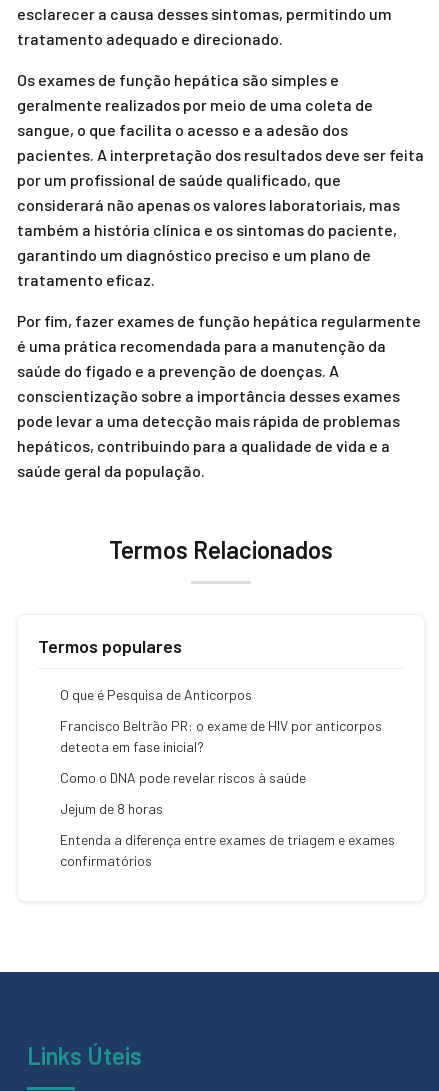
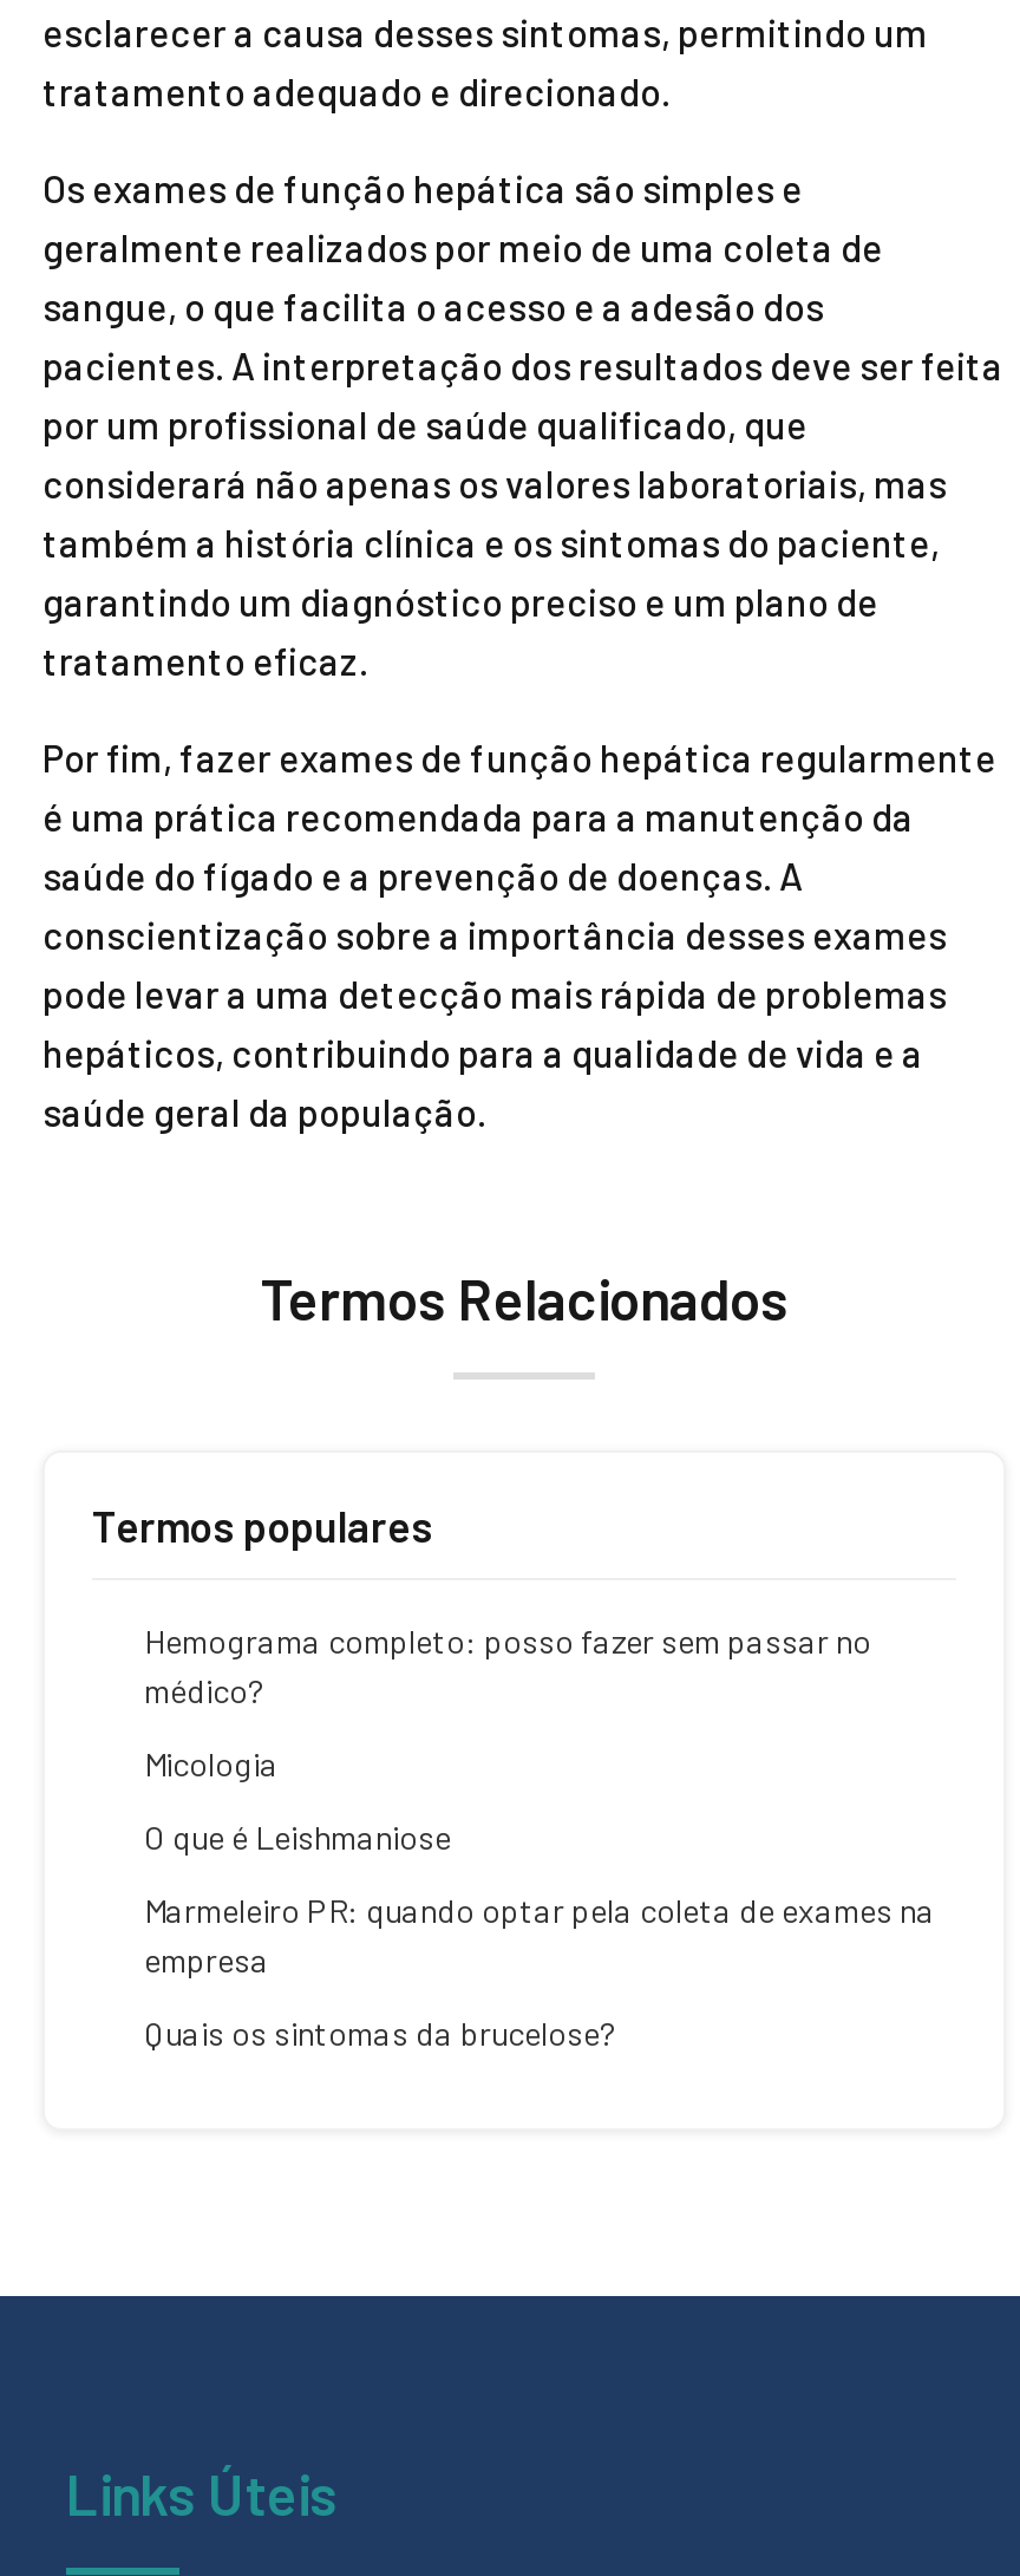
- O que é Pesquisa de Anticorpos
+ Hemograma completo: posso fazer sem passar no
+ médico?

- Francisco Beltrão PR: o exame de HIV por anticorpos
- detecta em fase inicial?
+ Micologia

- Como o DNA pode revelar riscos à saúde
+ O que é Leishmaniose

- Jejum de 8 horas
+ Marmeleiro PR: quando optar pela coleta de exames na
+ empresa

- Entenda a diferença entre exames de triagem e exames
- confirmatórios
+ Quais os sintomas da brucelose?
